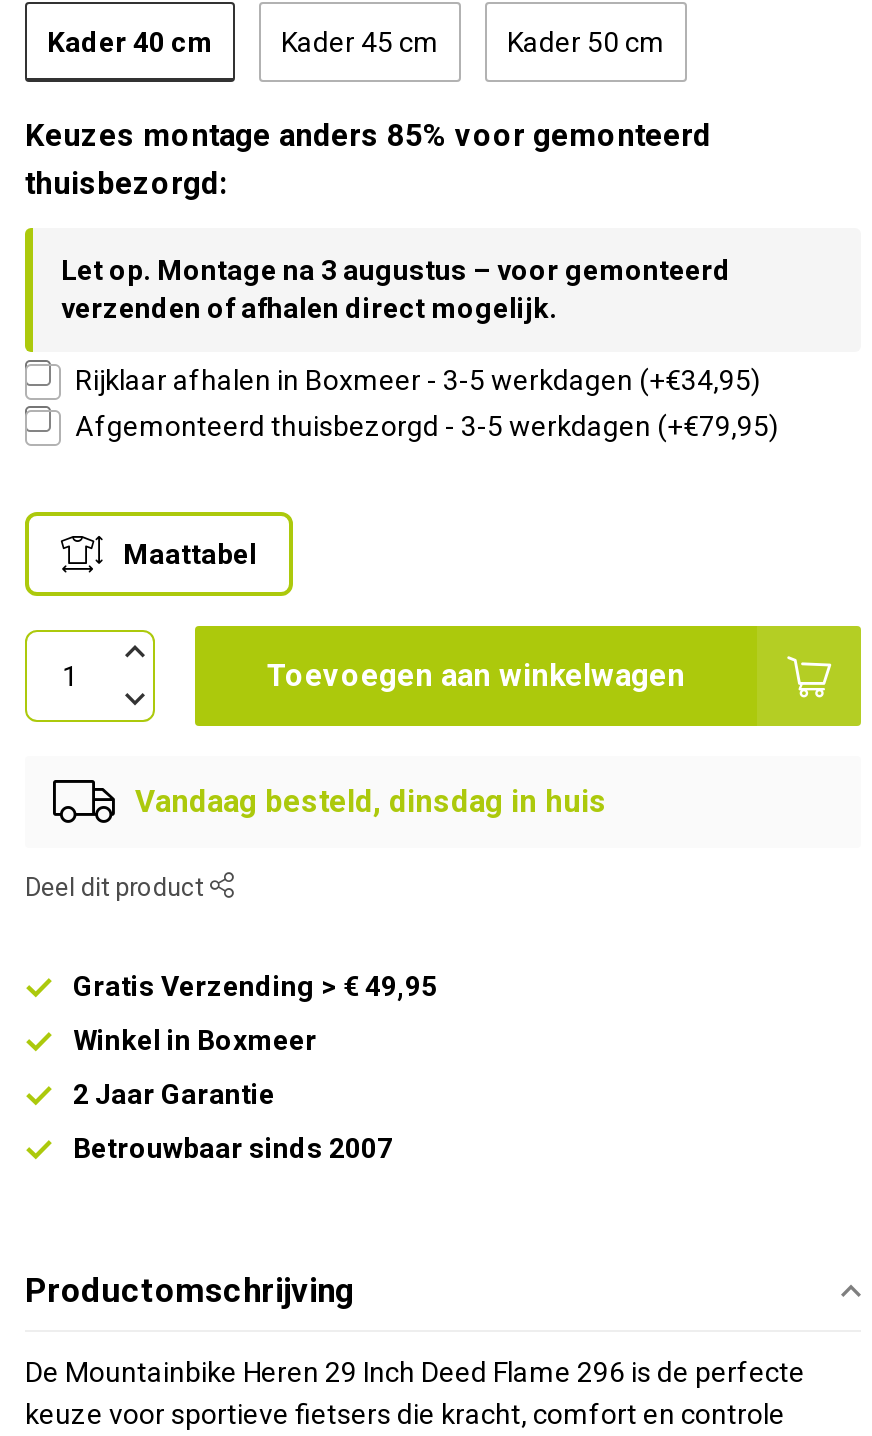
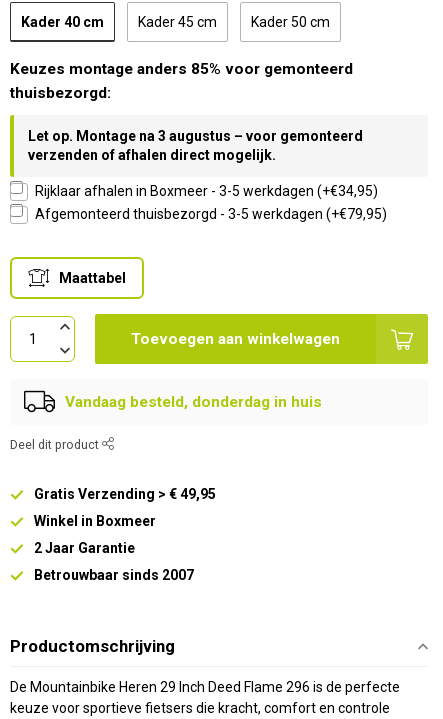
- Vandaag besteld, dinsdag in huis
+ Vandaag besteld, donderdag in huis
